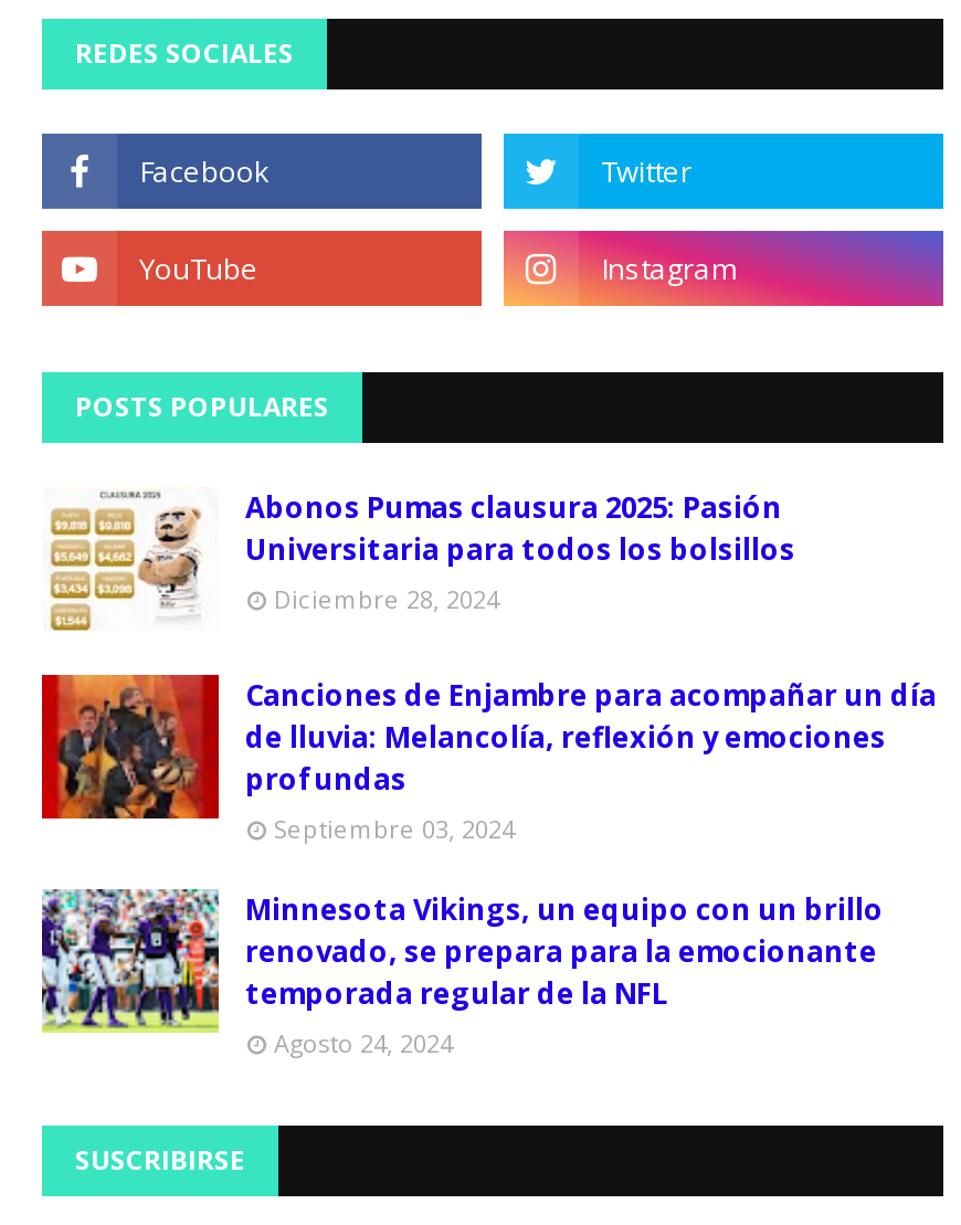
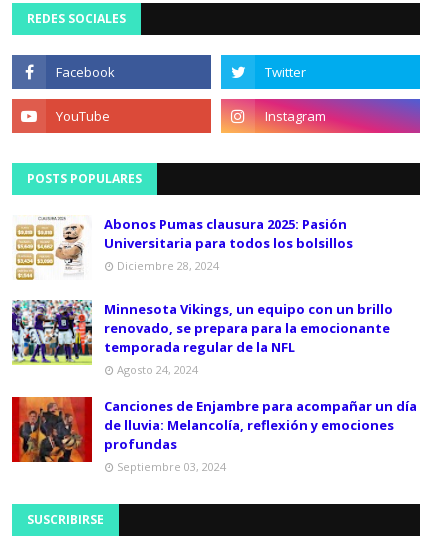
moved down: [image] | Canciones de Enjambre para acompañar un día | de lluvia: Melancolía, reflexión y emociones | profundas | Septiembre 03, 2024

moved up: [image] | Minnesota Vikings, un equipo con un brillo | renovado, se prepara para la emocionante | temporada regular de la NFL | Agosto 24, 2024
